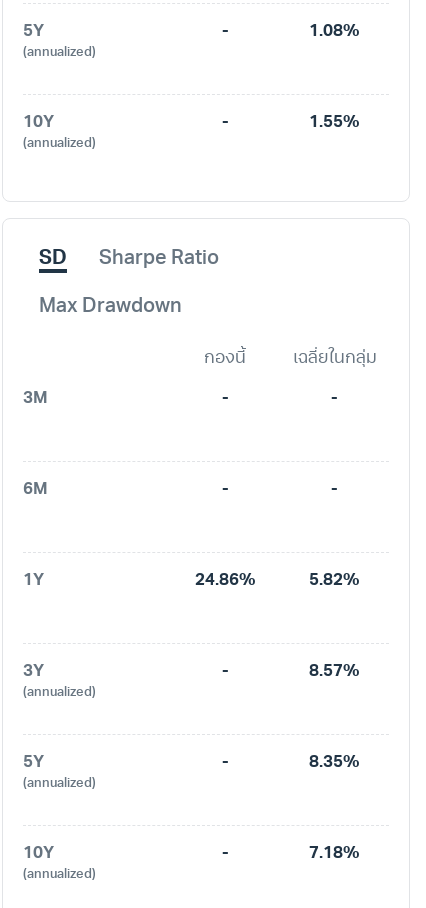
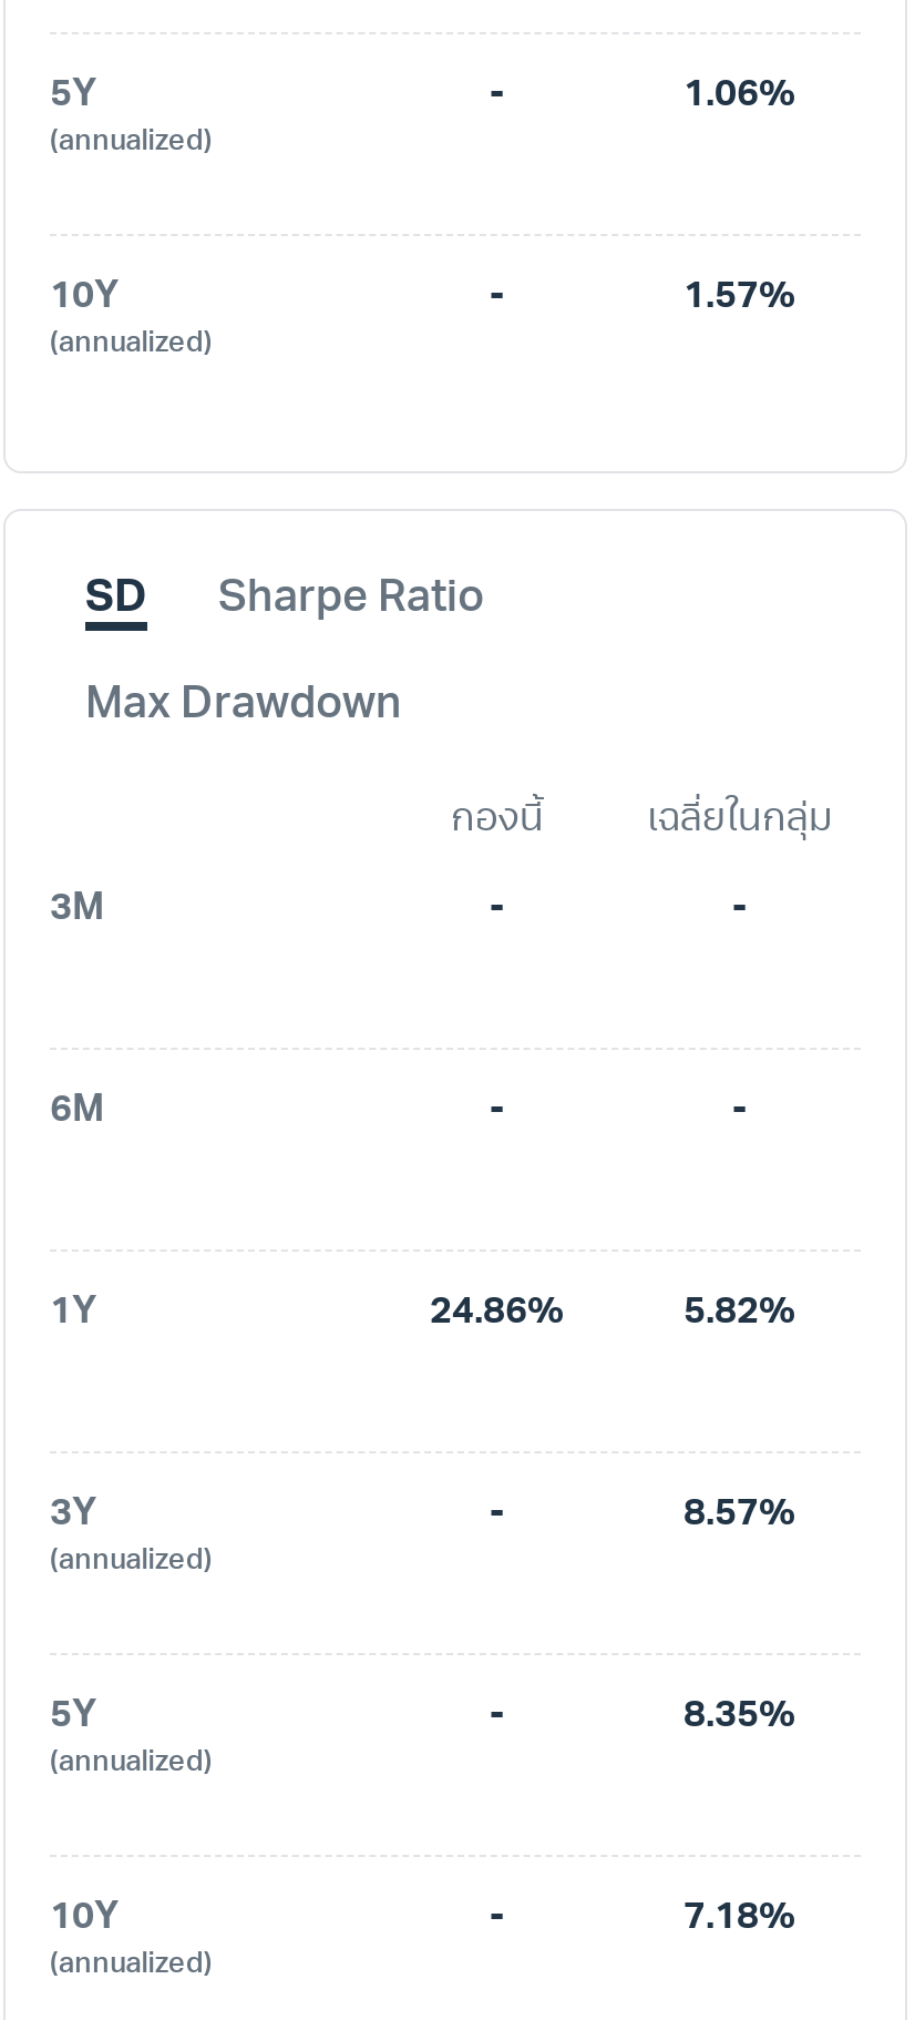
- 1.08%
+ 1.06%

- 1.55%
+ 1.57%
